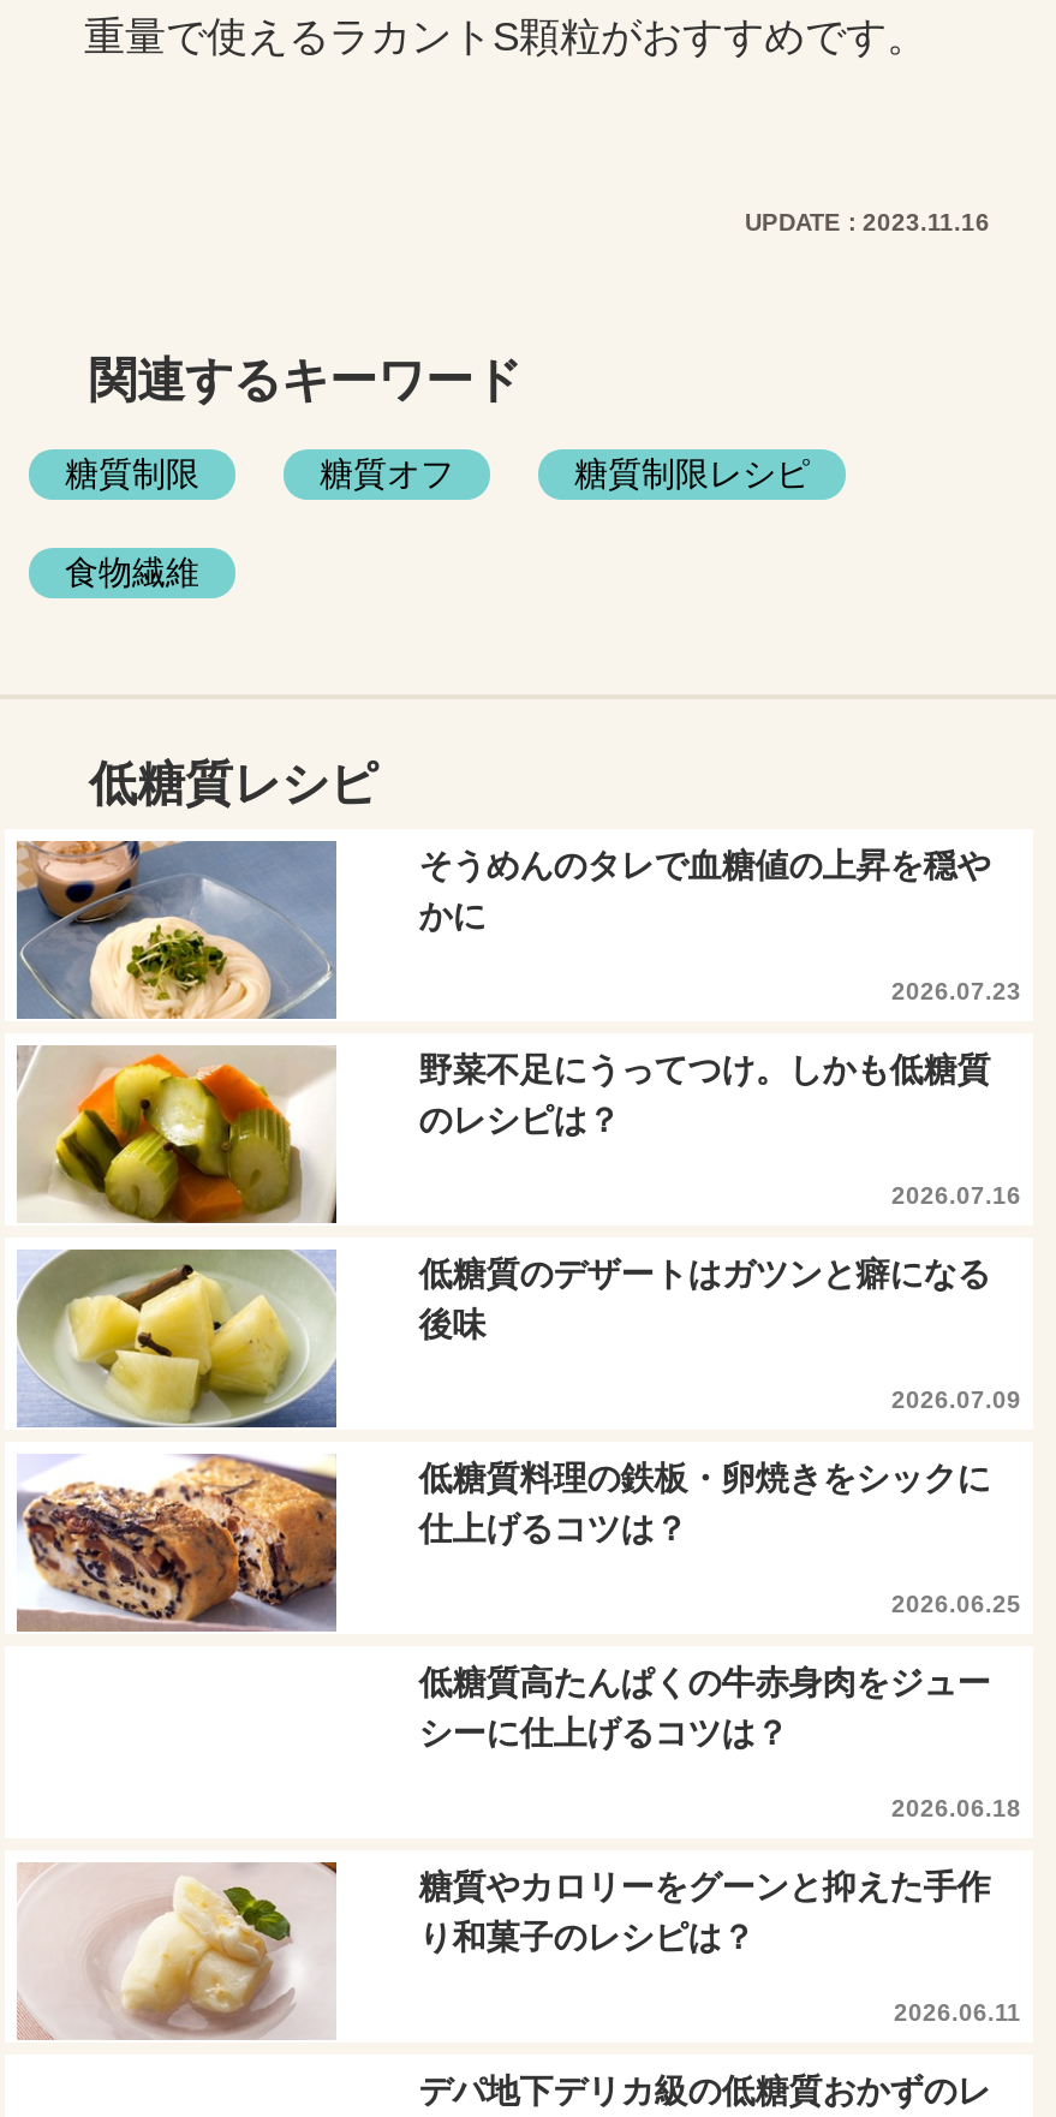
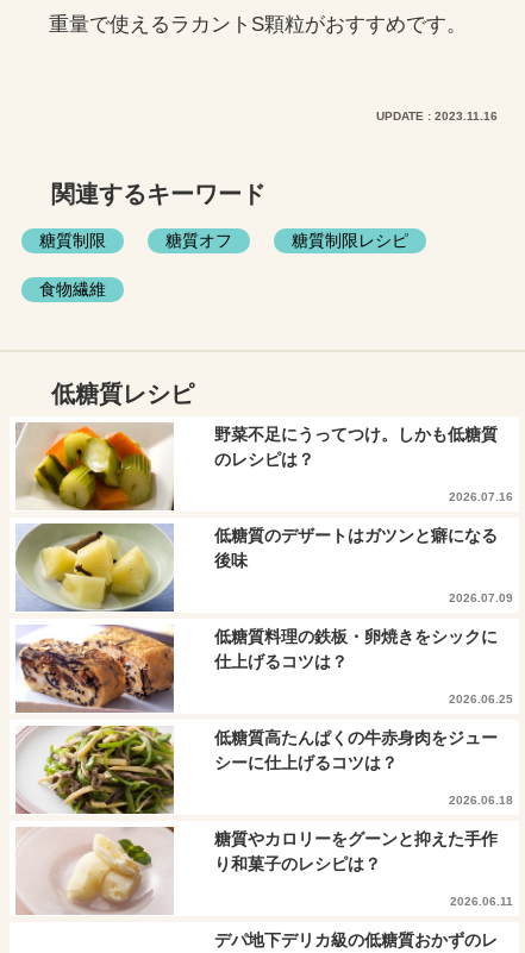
- [image]
- そうめんのタレで血糖値の上昇を穏や
- かに
- 2026.07.23

+ [image]
